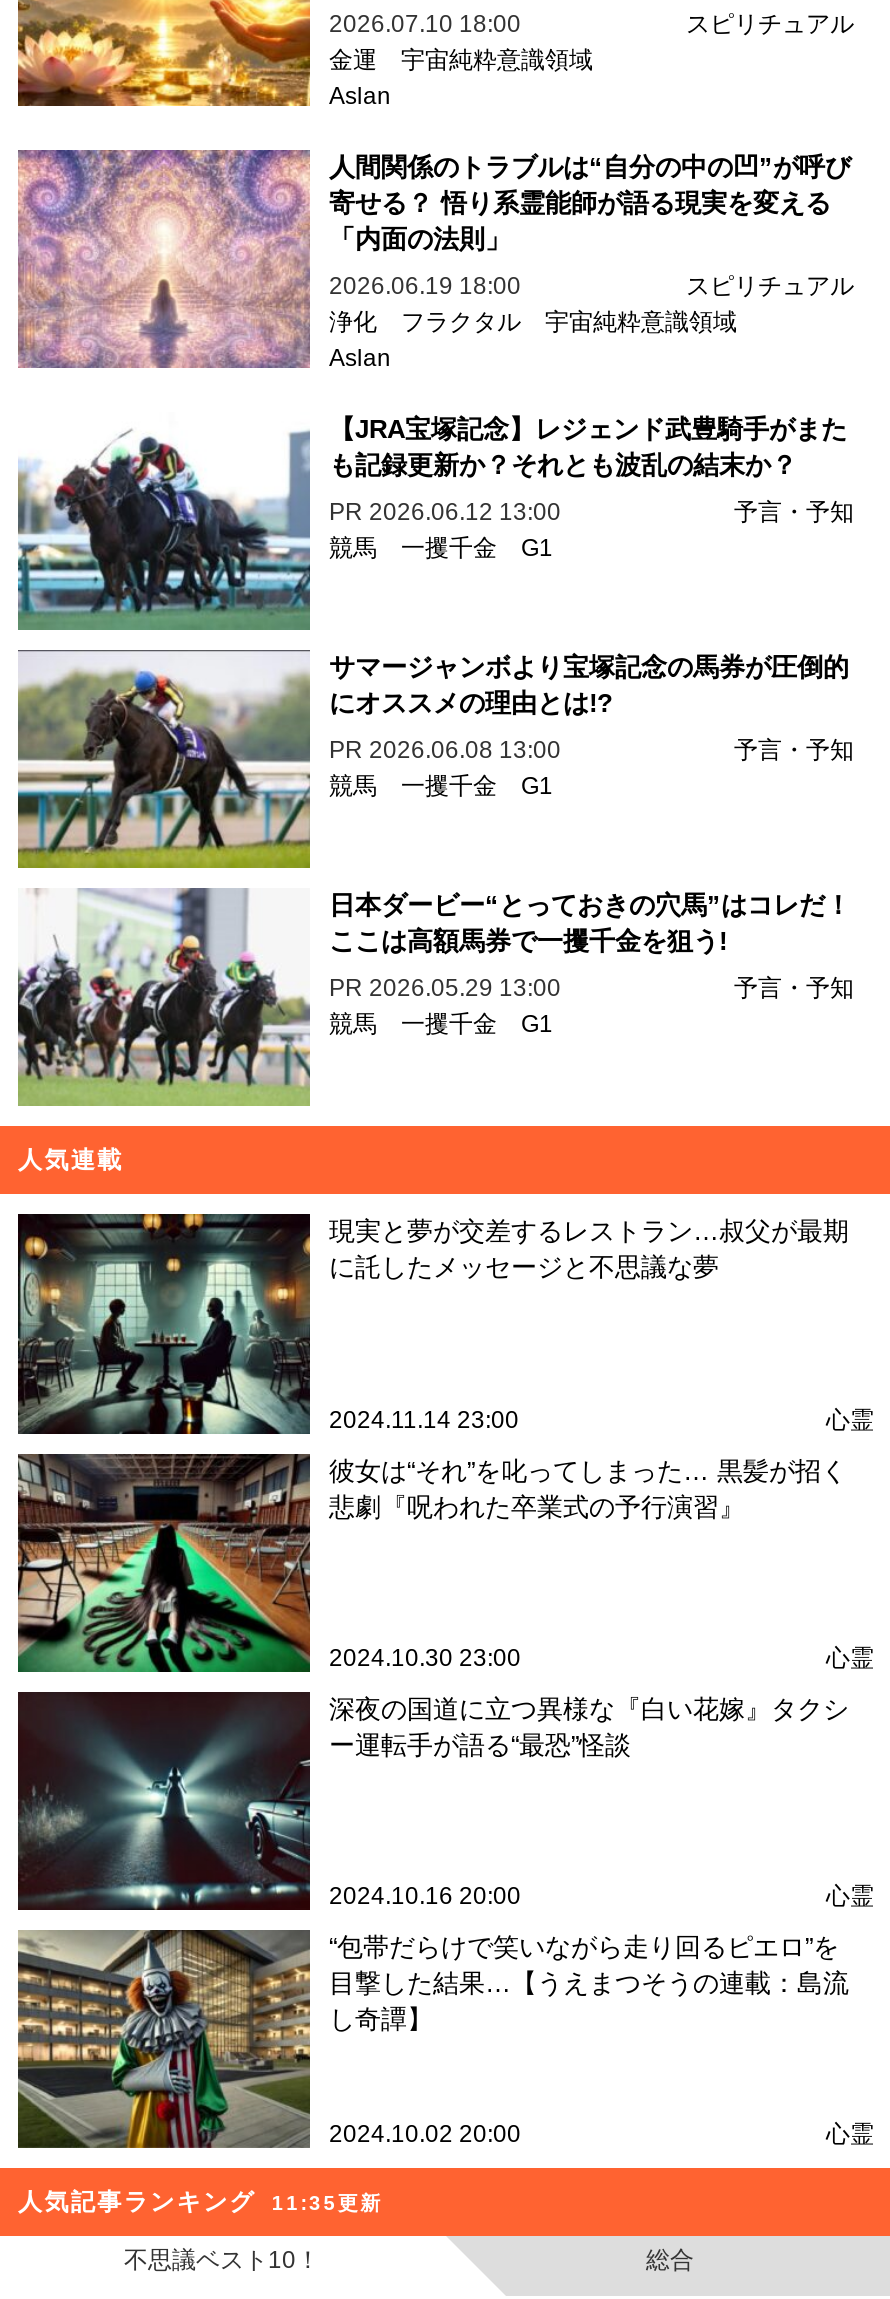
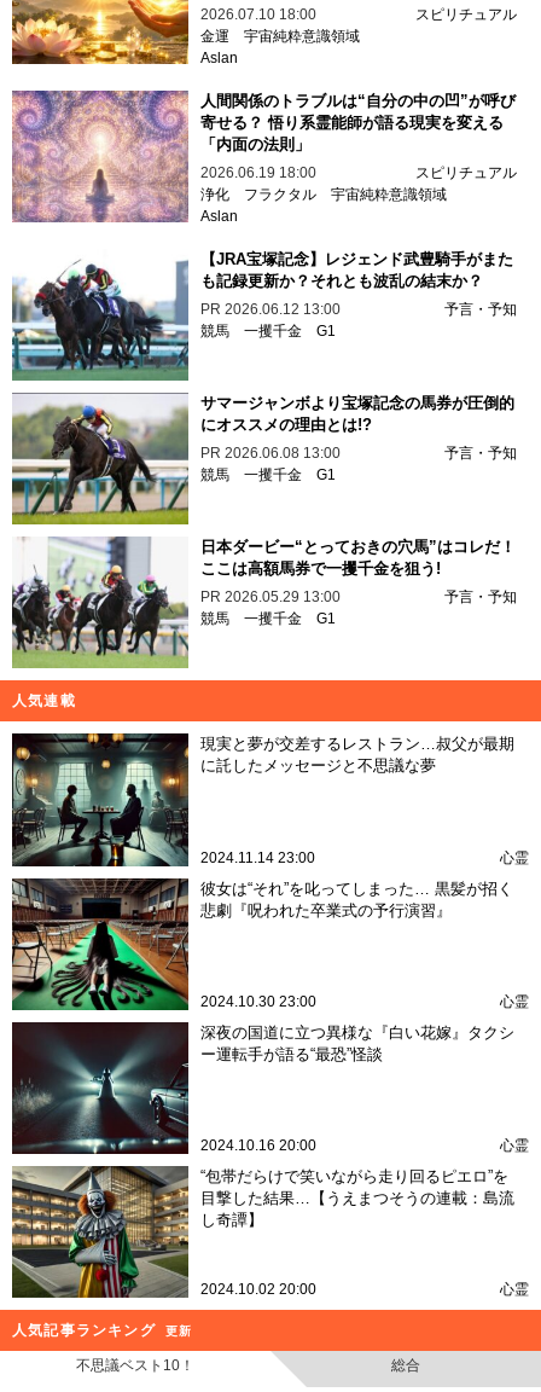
- 11:35更新
+ 更新
